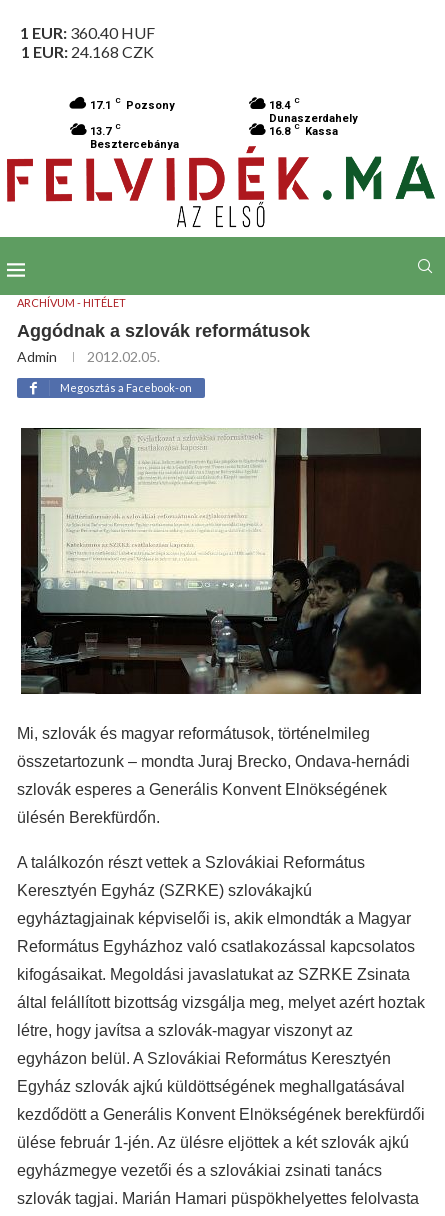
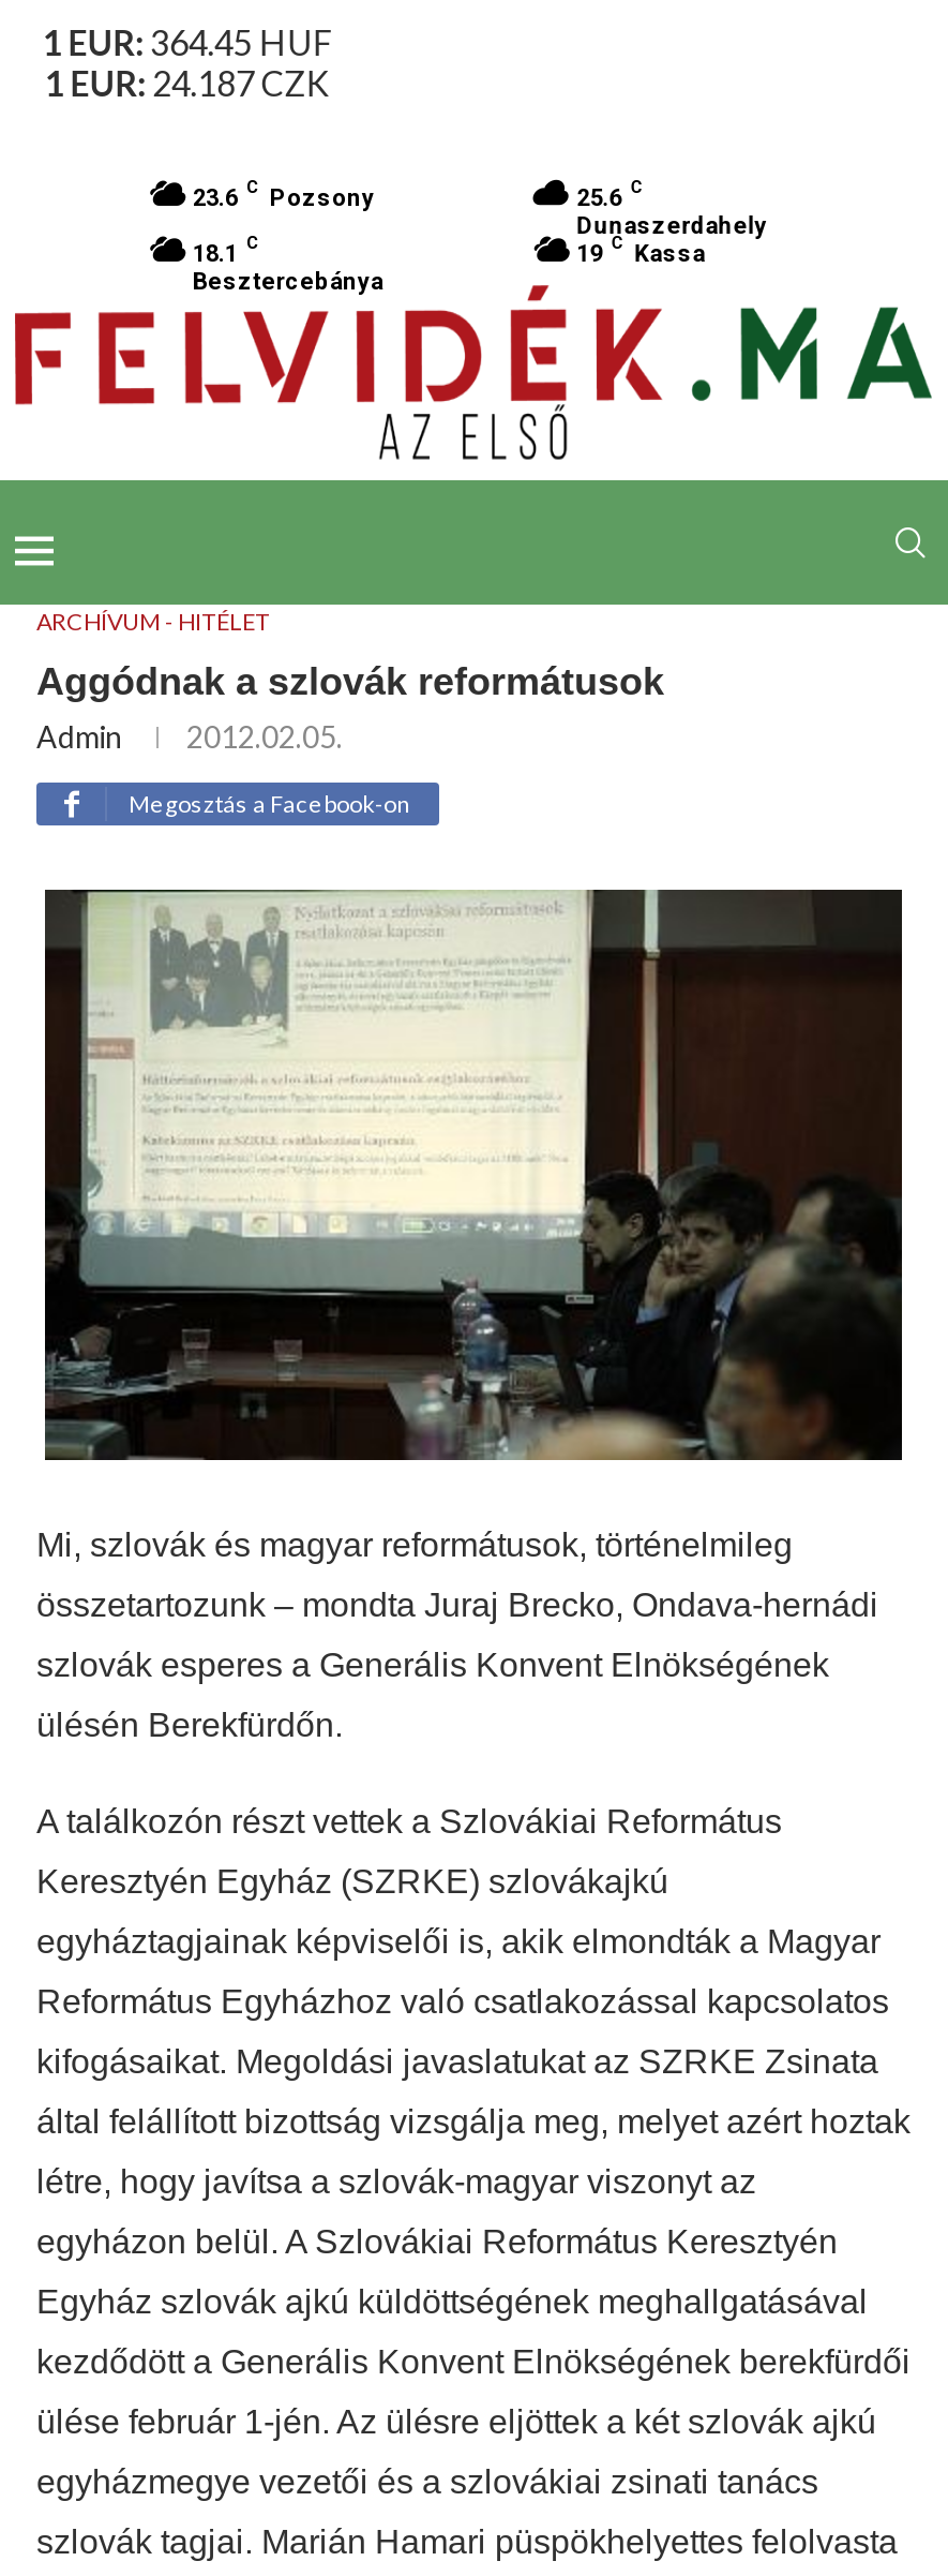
- 1 EUR: 360.40 HUF
+ 1 EUR: 364.45 HUF

- 1 EUR: 24.168 CZK
+ 1 EUR: 24.187 CZK

- 17.1 C Pozsony
+ 23.6 C Pozsony

- 18.4 C
+ 25.6 C

- 13.7 C
+ 18.1 C

- 16.8 C Kassa
+ 19 C Kassa
